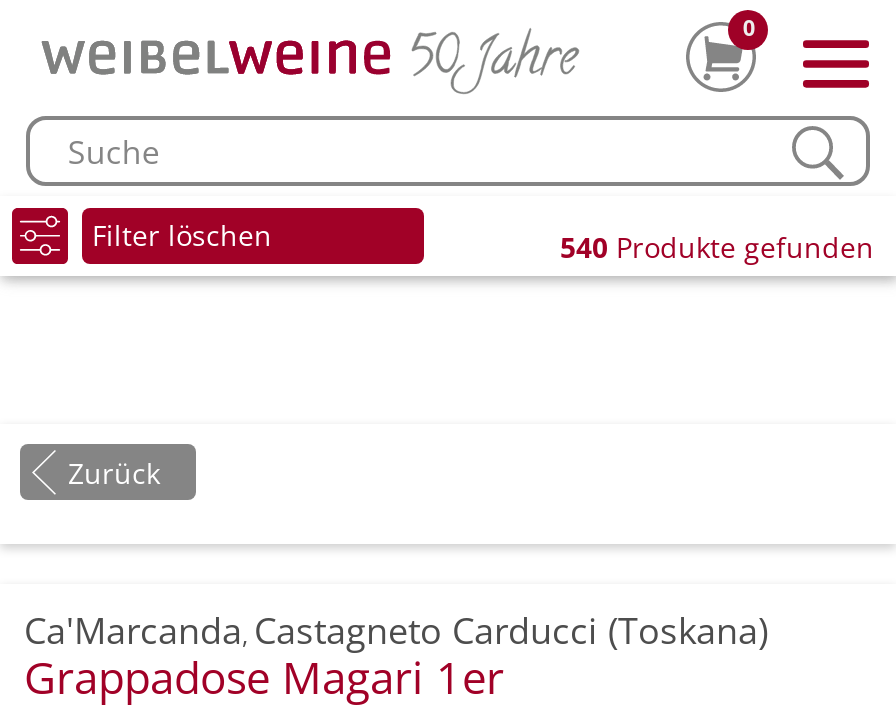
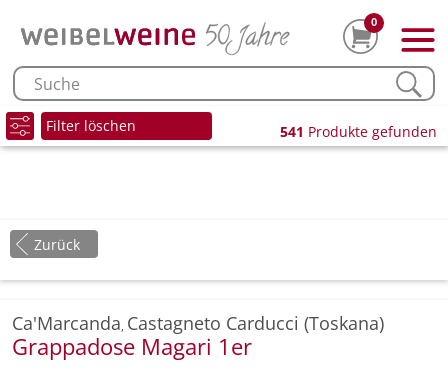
- 540 Produkte gefunden
+ 541 Produkte gefunden
